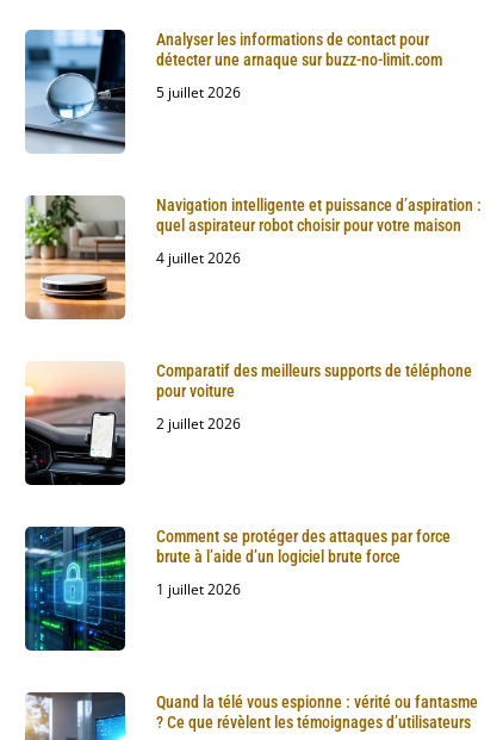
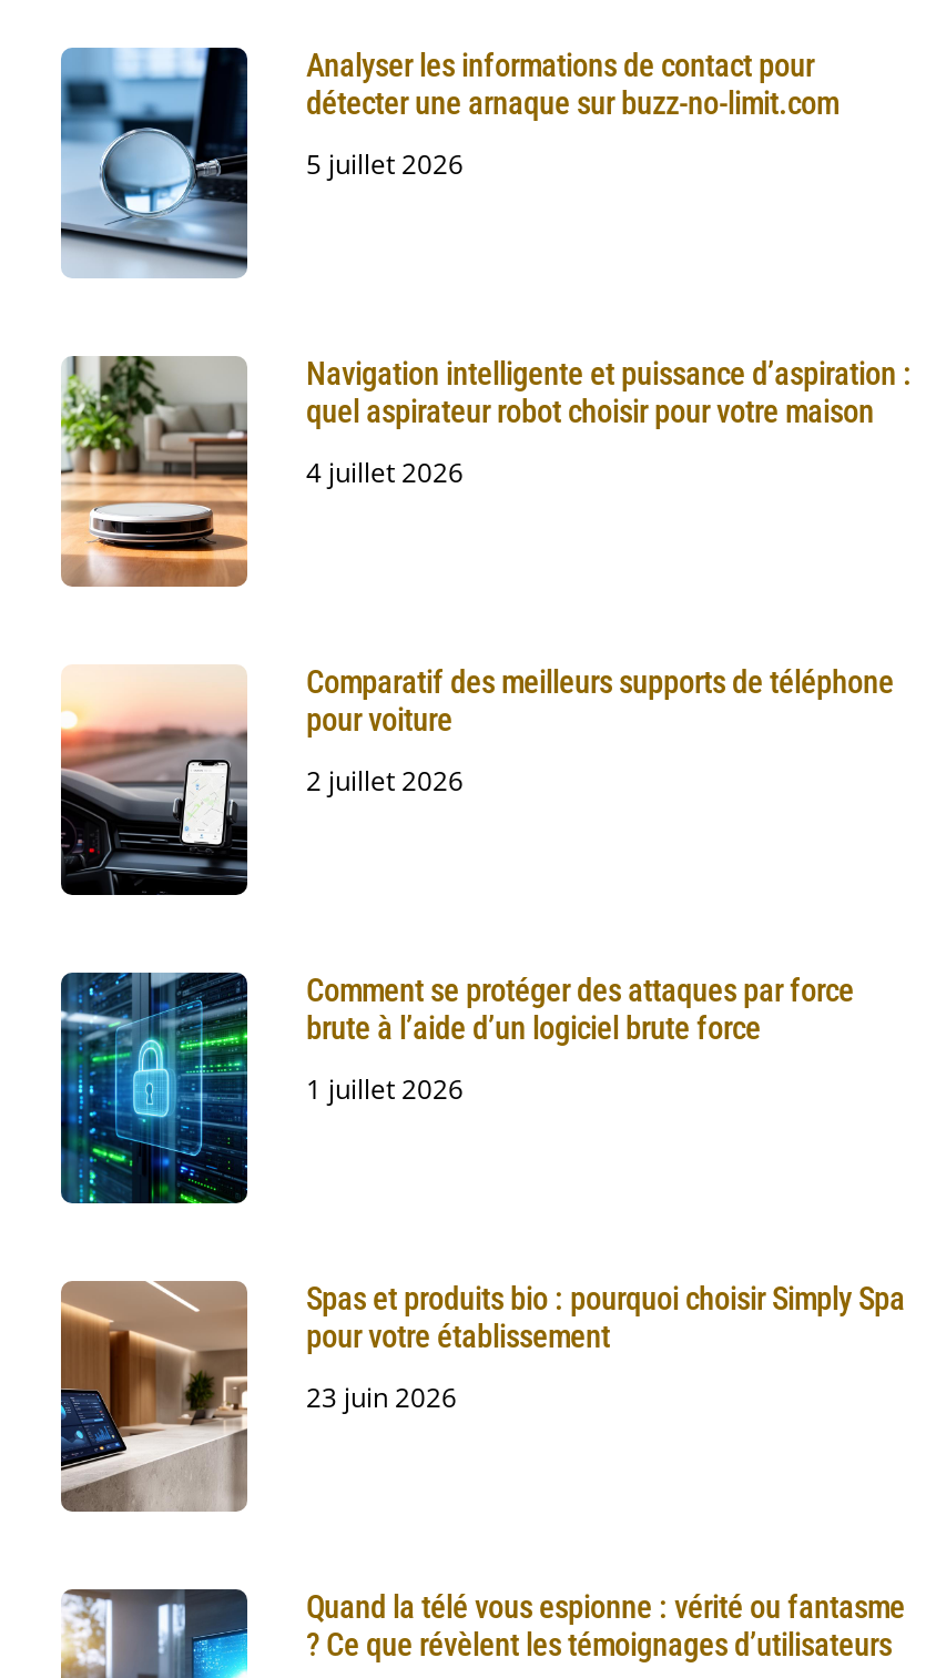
+ [image]
+ Spas et produits bio : pourquoi choisir Simply Spa
+ pour votre établissement
+ 23 juin 2026
